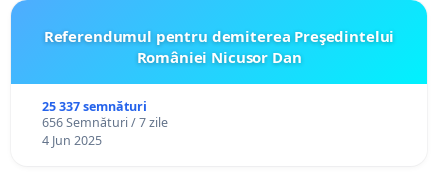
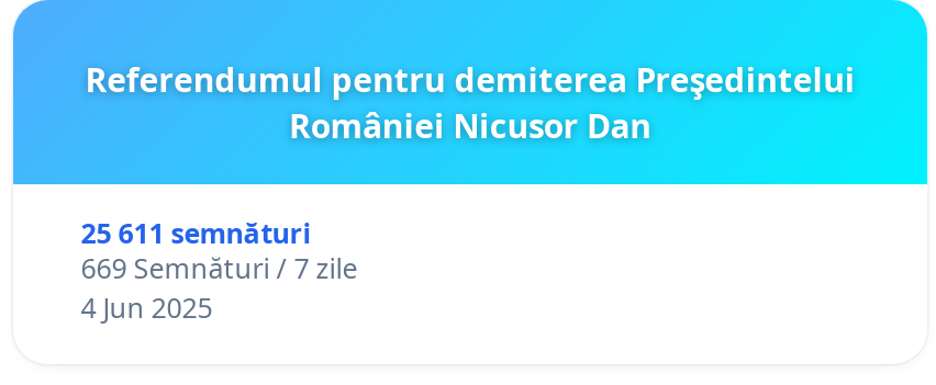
- 25 337 semnături
+ 25 611 semnături

- 656 Semnături / 7 zile
+ 669 Semnături / 7 zile
